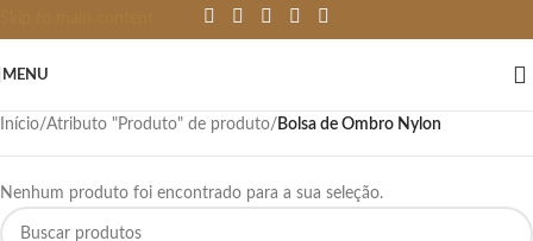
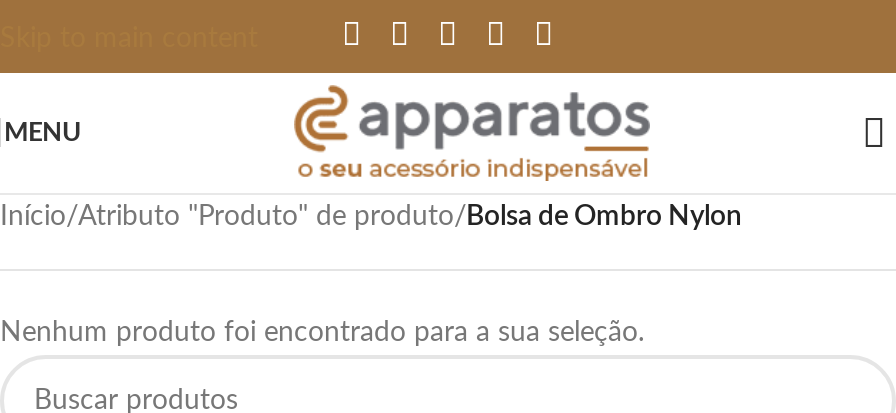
+ [image]
